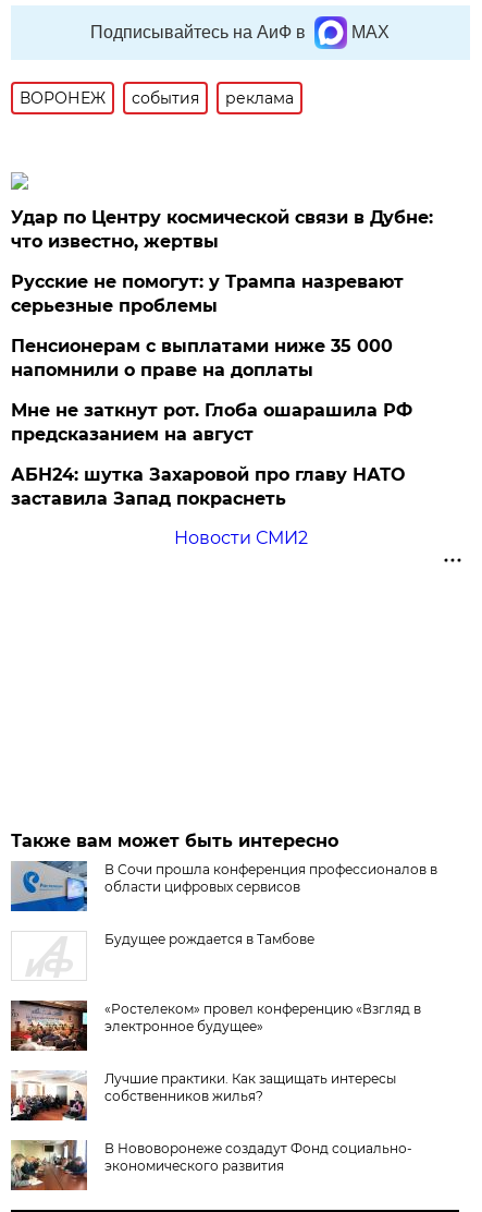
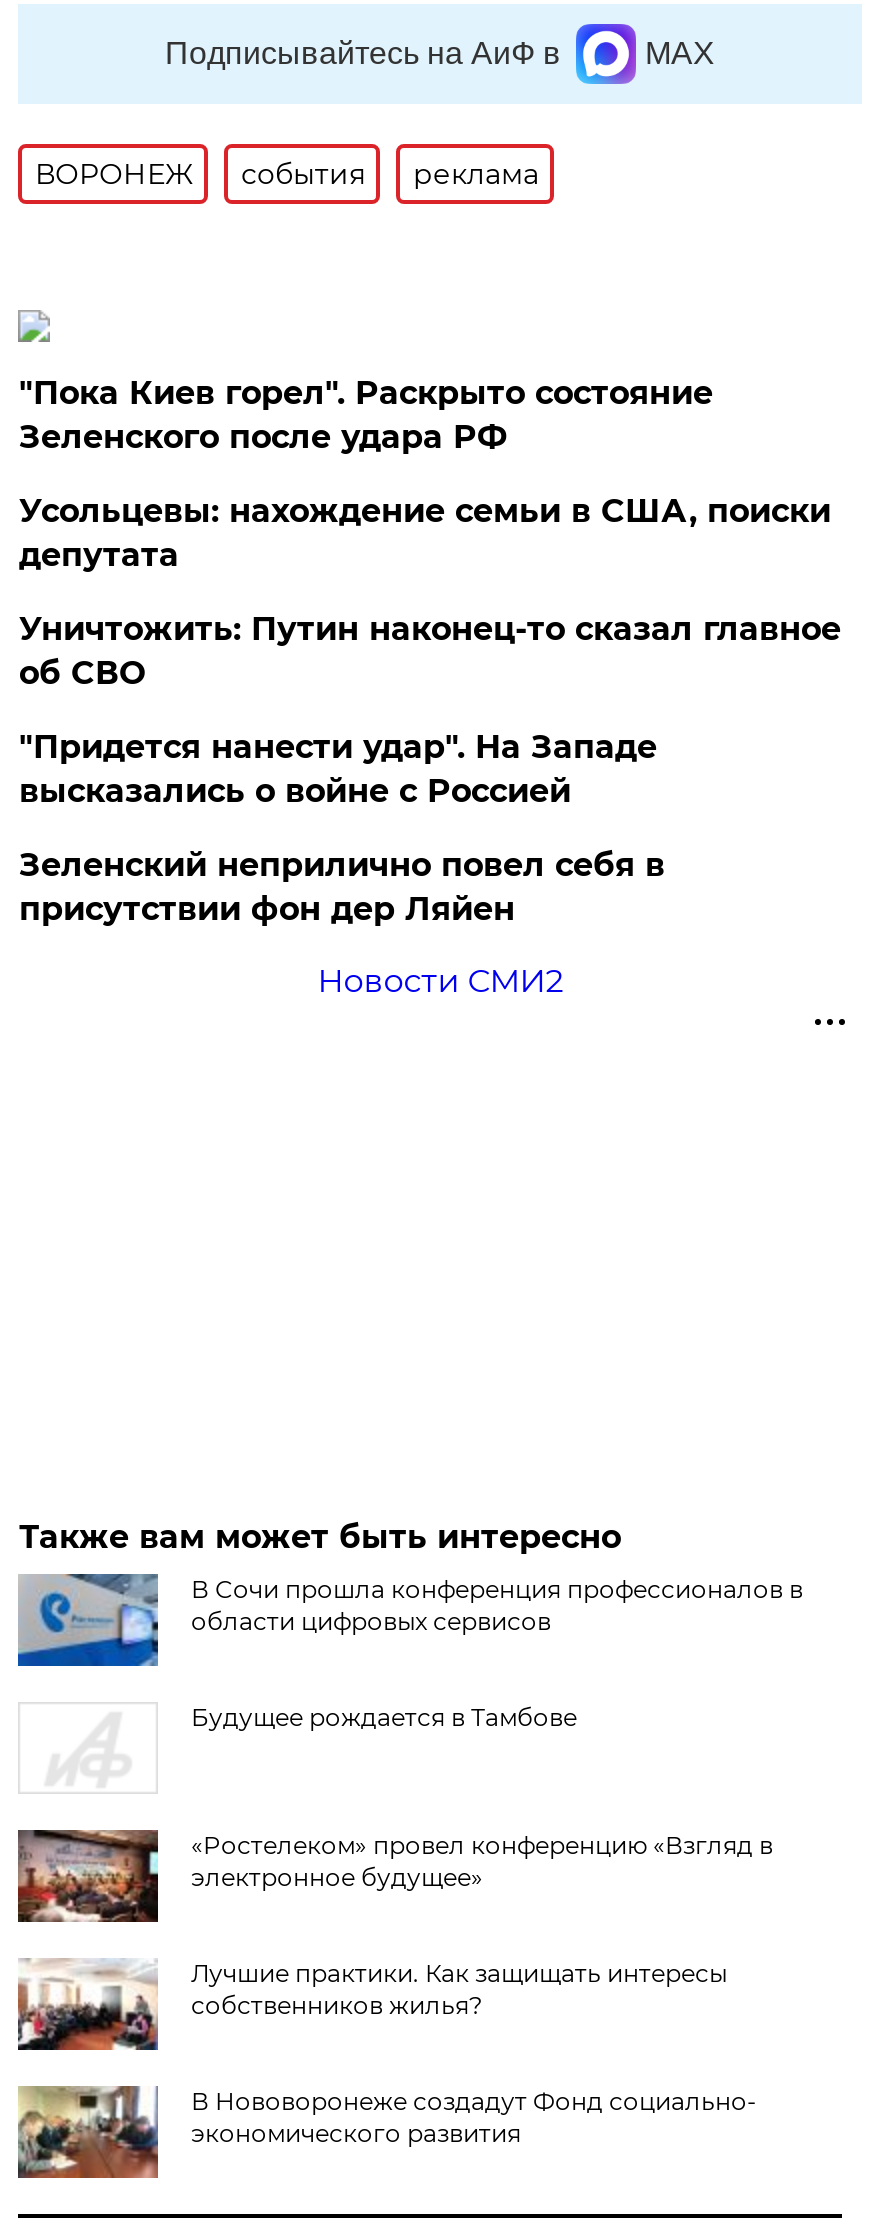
- Удар по Центру космической связи в Дубне:
- что известно, жертвы
+ "Пока Киев горел". Раскрыто состояние
+ Зеленского после удара РФ

- Русские не помогут: у Трампа назревают
- серьезные проблемы
+ Усольцевы: нахождение семьи в США, поиски
+ депутата

- Пенсионерам с выплатами ниже 35 000
- напомнили о праве на доплаты
+ Уничтожить: Путин наконец-то сказал главное
+ об СВО

- Мне не заткнут рот. Глоба ошарашила РФ
- предсказанием на август
+ "Придется нанести удар". На Западе
+ высказались о войне с Россией

- АБН24: шутка Захаровой про главу НАТО
- заставила Запад покраснеть
+ Зеленский неприлично повел cебя в
+ присутствии фон дер Ляйен
